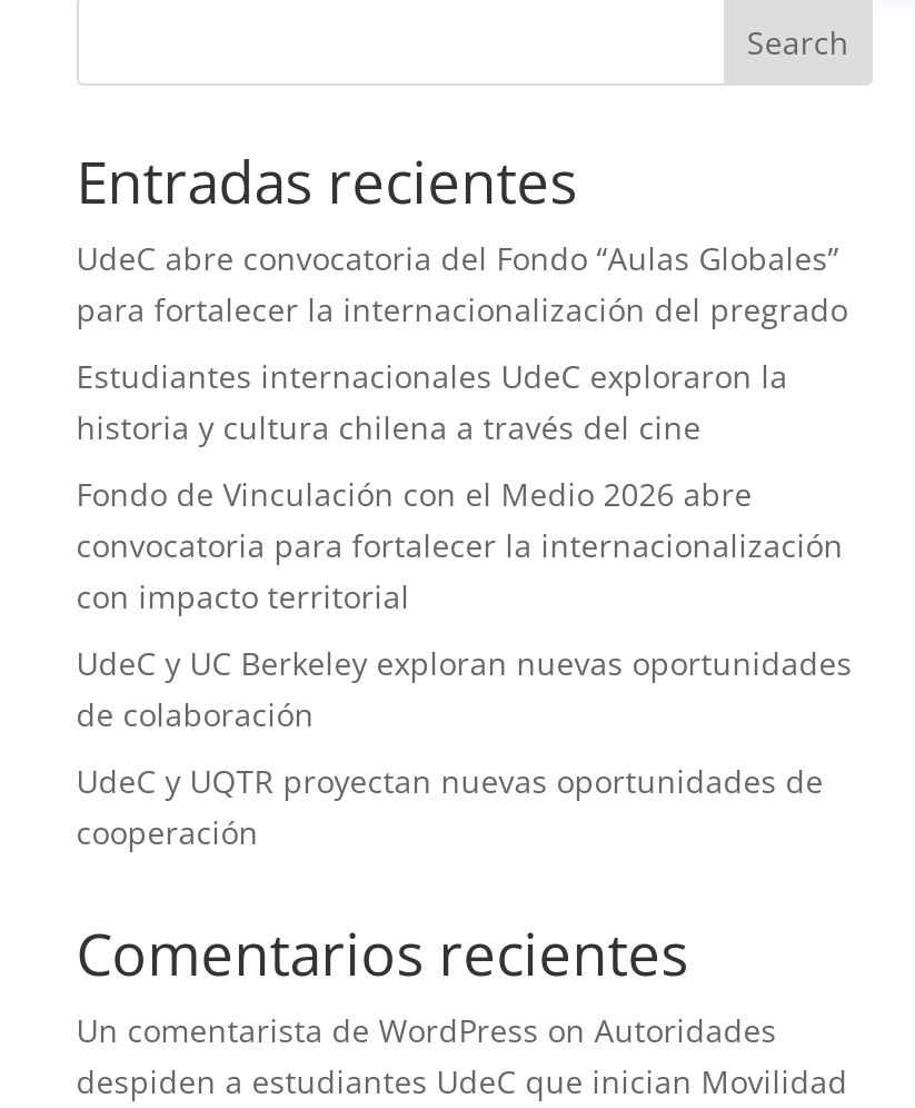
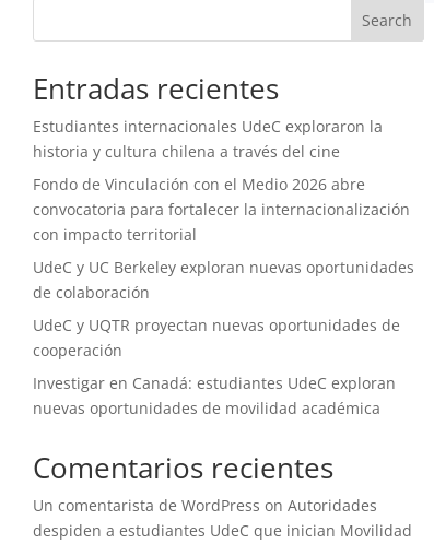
- UdeC abre convocatoria del Fondo “Aulas Globales”
- para fortalecer la internacionalización del pregrado

moved up: Estudiantes internacionales UdeC exploraron la | historia y cultura chilena a través del cine | Fondo de Vinculación con el Medio 2026 abre | ... | UdeC y UQTR proyectan nuevas oportunidades de | cooperación

+ Investigar en Canadá: estudiantes UdeC exploran
+ nuevas oportunidades de movilidad académica
